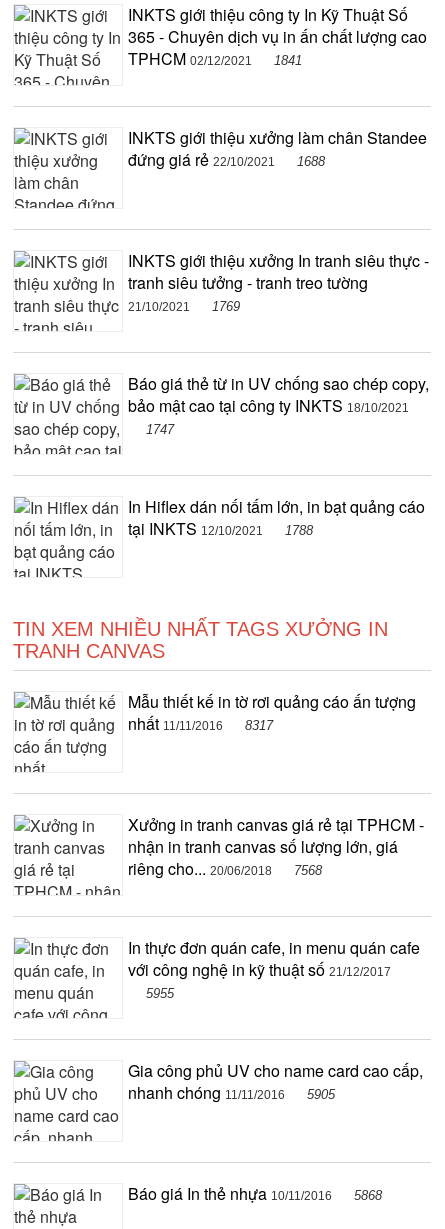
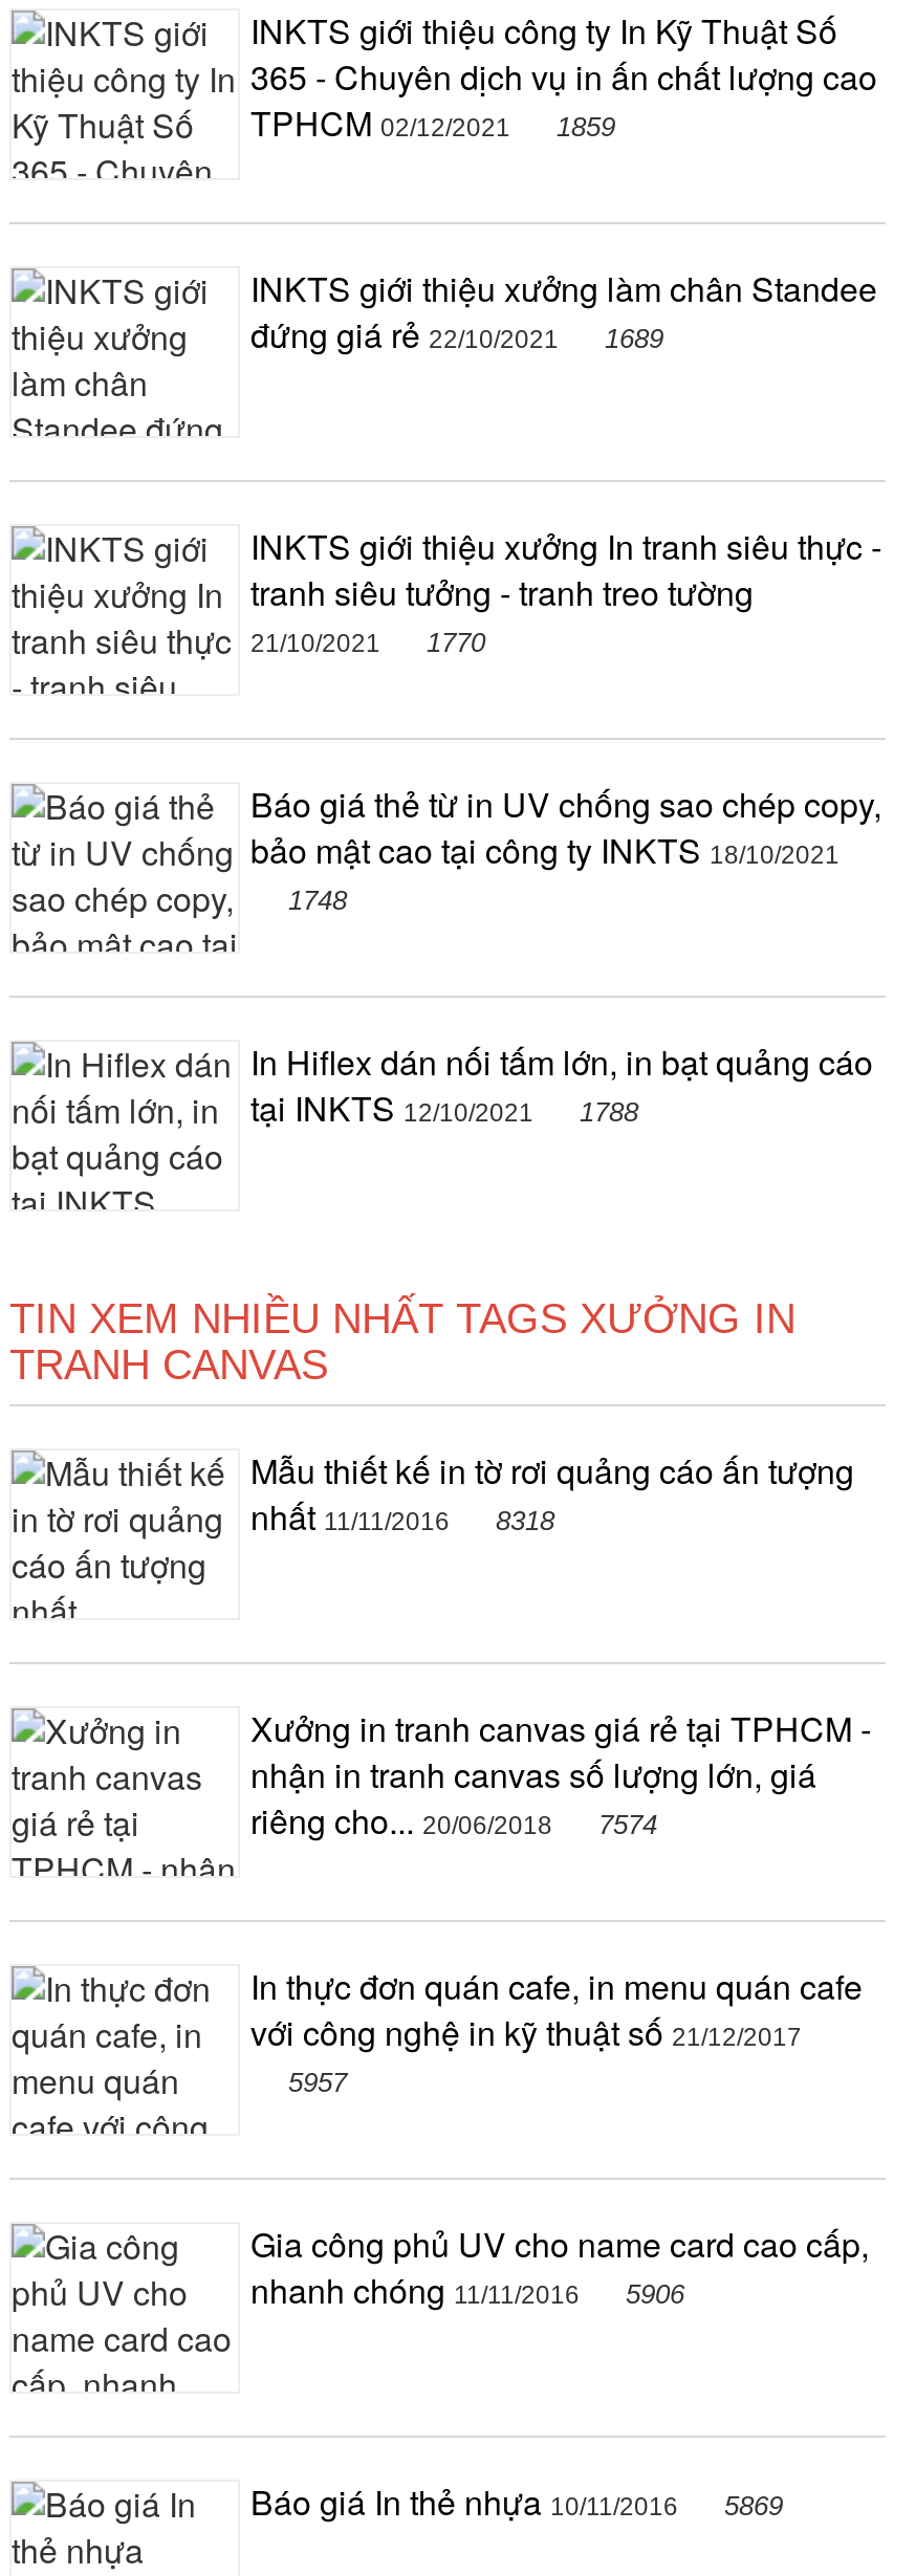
- TPHCM 02/12/2021 1841
+ TPHCM 02/12/2021 1859

- đứng giá rẻ 22/10/2021 1688
+ đứng giá rẻ 22/10/2021 1689

- 21/10/2021 1769
+ 21/10/2021 1770

- 1747
+ 1748

- nhất 11/11/2016 8317
+ nhất 11/11/2016 8318

- riêng cho... 20/06/2018 7568
+ riêng cho... 20/06/2018 7574

- 5955
+ 5957

- nhanh chóng 11/11/2016 5905
+ nhanh chóng 11/11/2016 5906

- Báo giá In thẻ nhựa 10/11/2016 5868
+ Báo giá In thẻ nhựa 10/11/2016 5869
